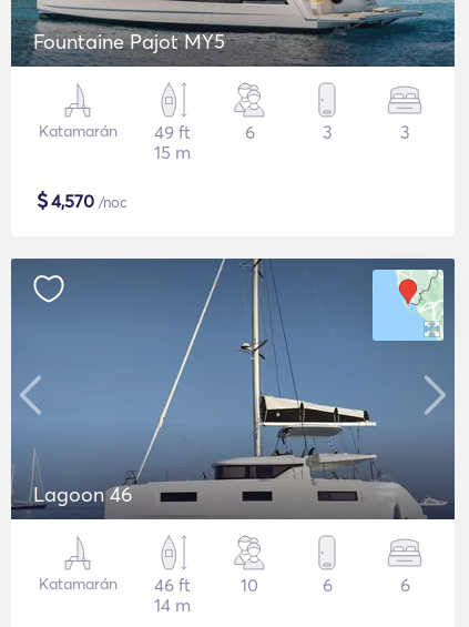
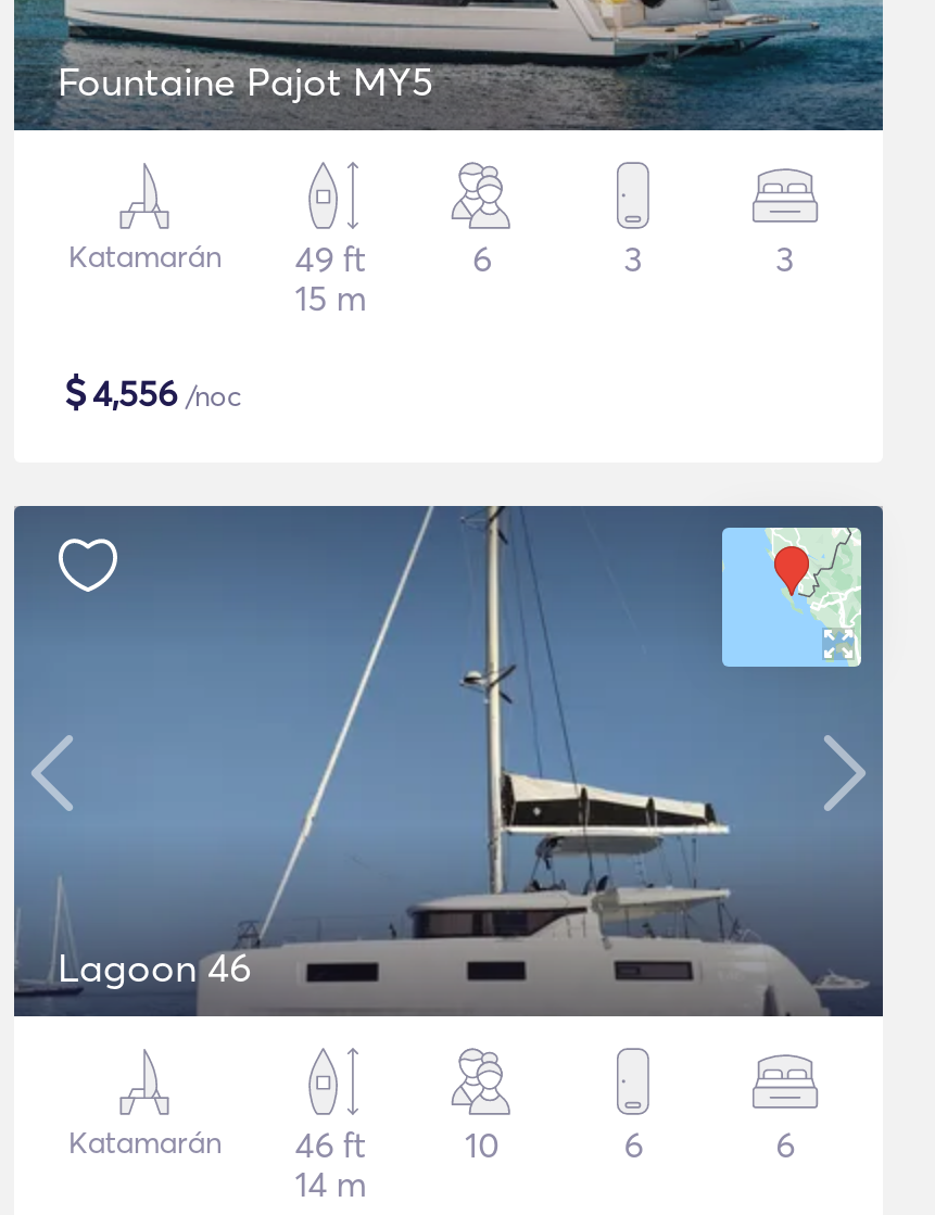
- $4,570 /noc
+ $4,556 /noc
